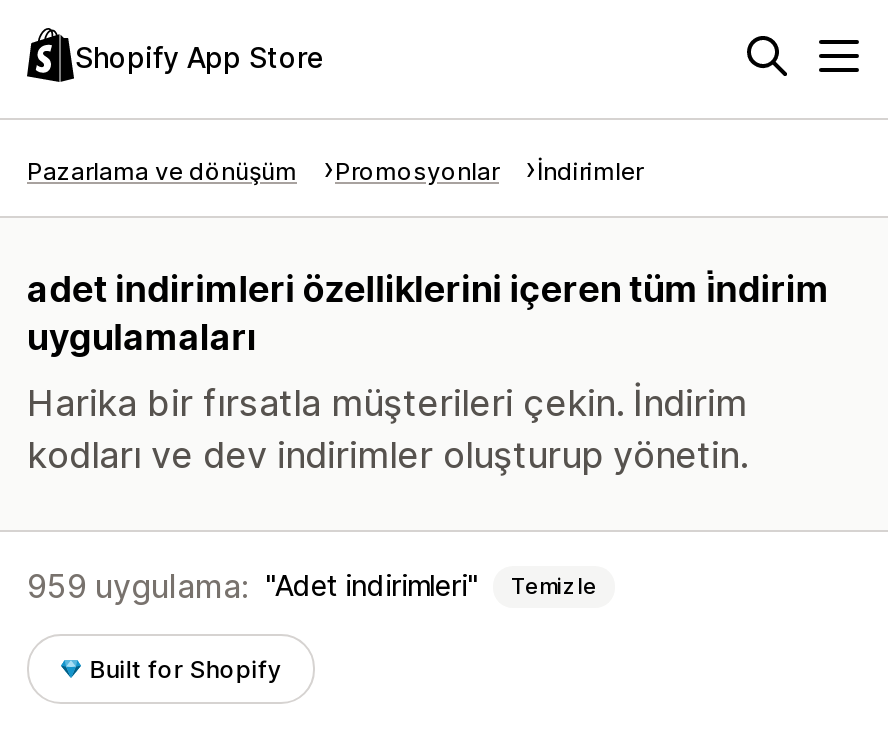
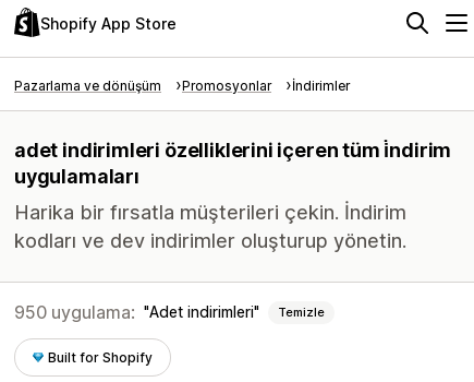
- 959 uygulama: Adet indirimleri Temizle
+ 950 uygulama: Adet indirimleri Temizle
